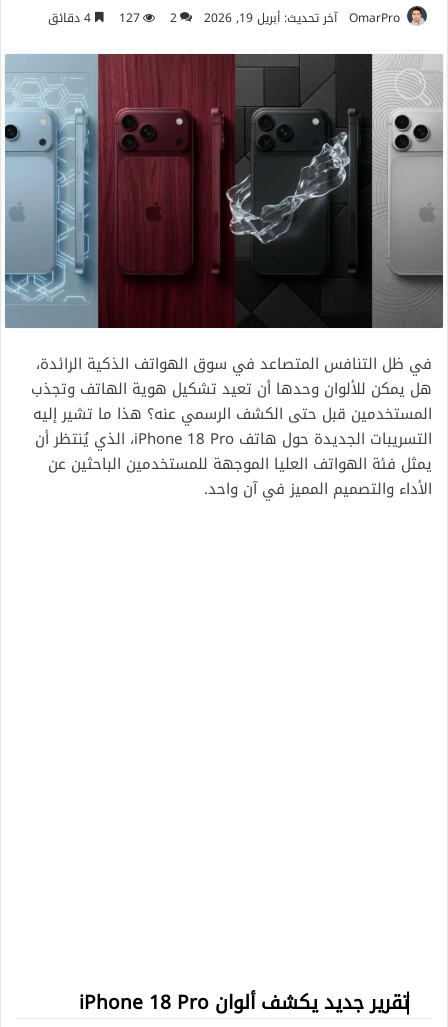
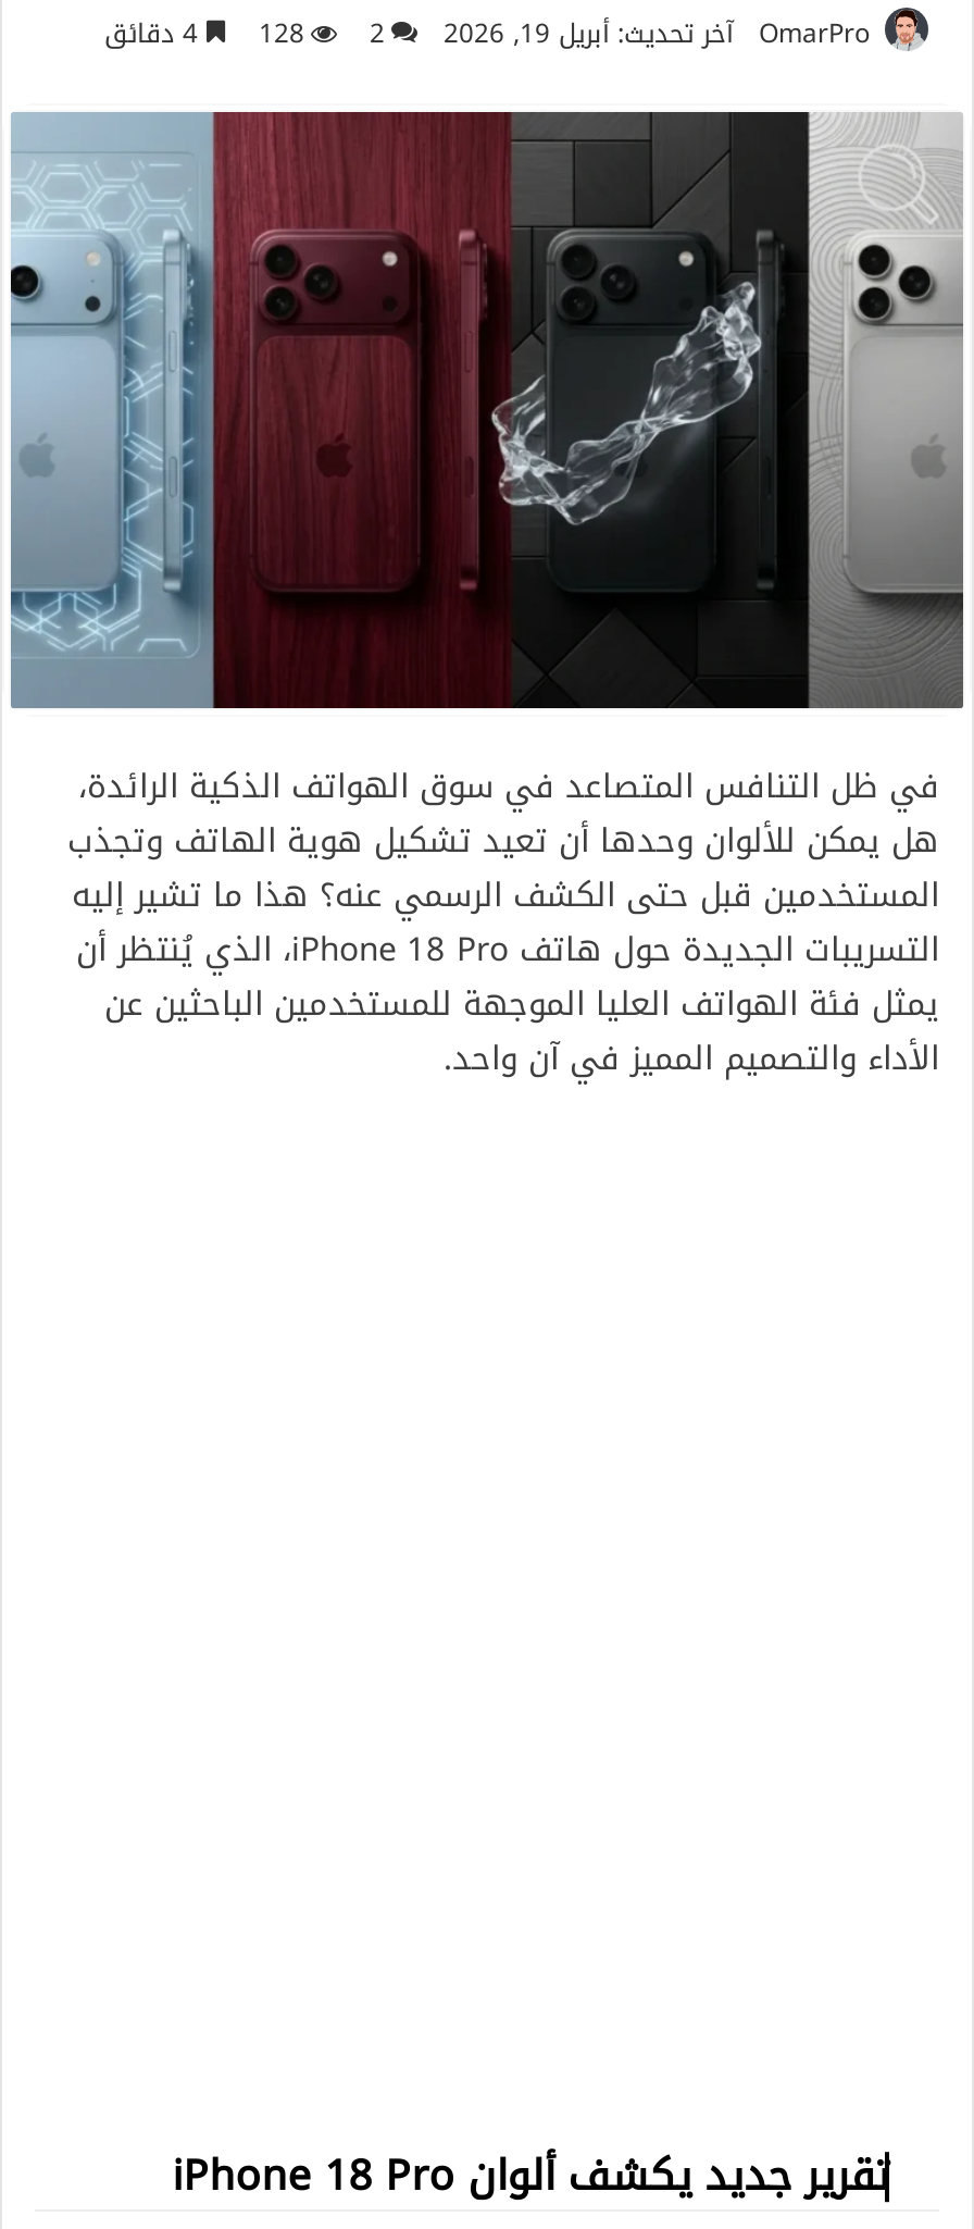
- 127
+ 128
